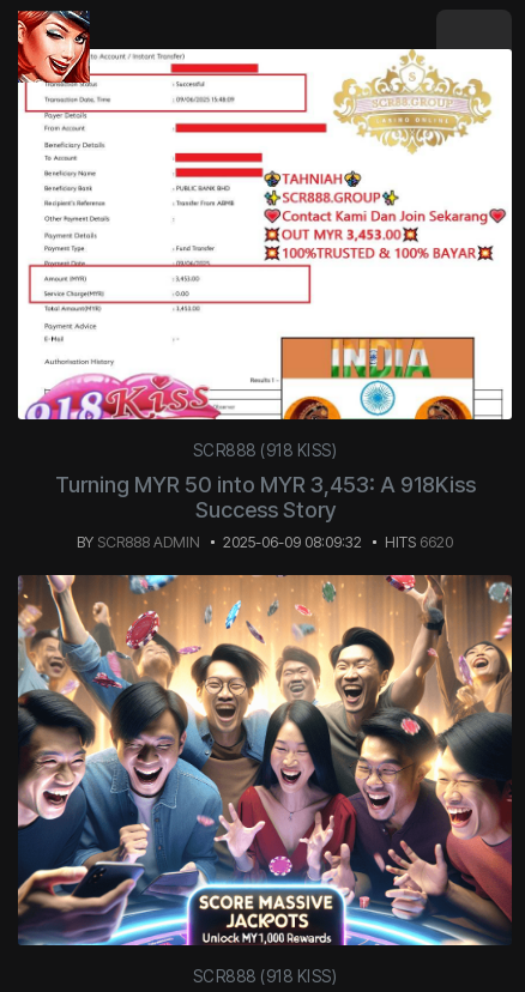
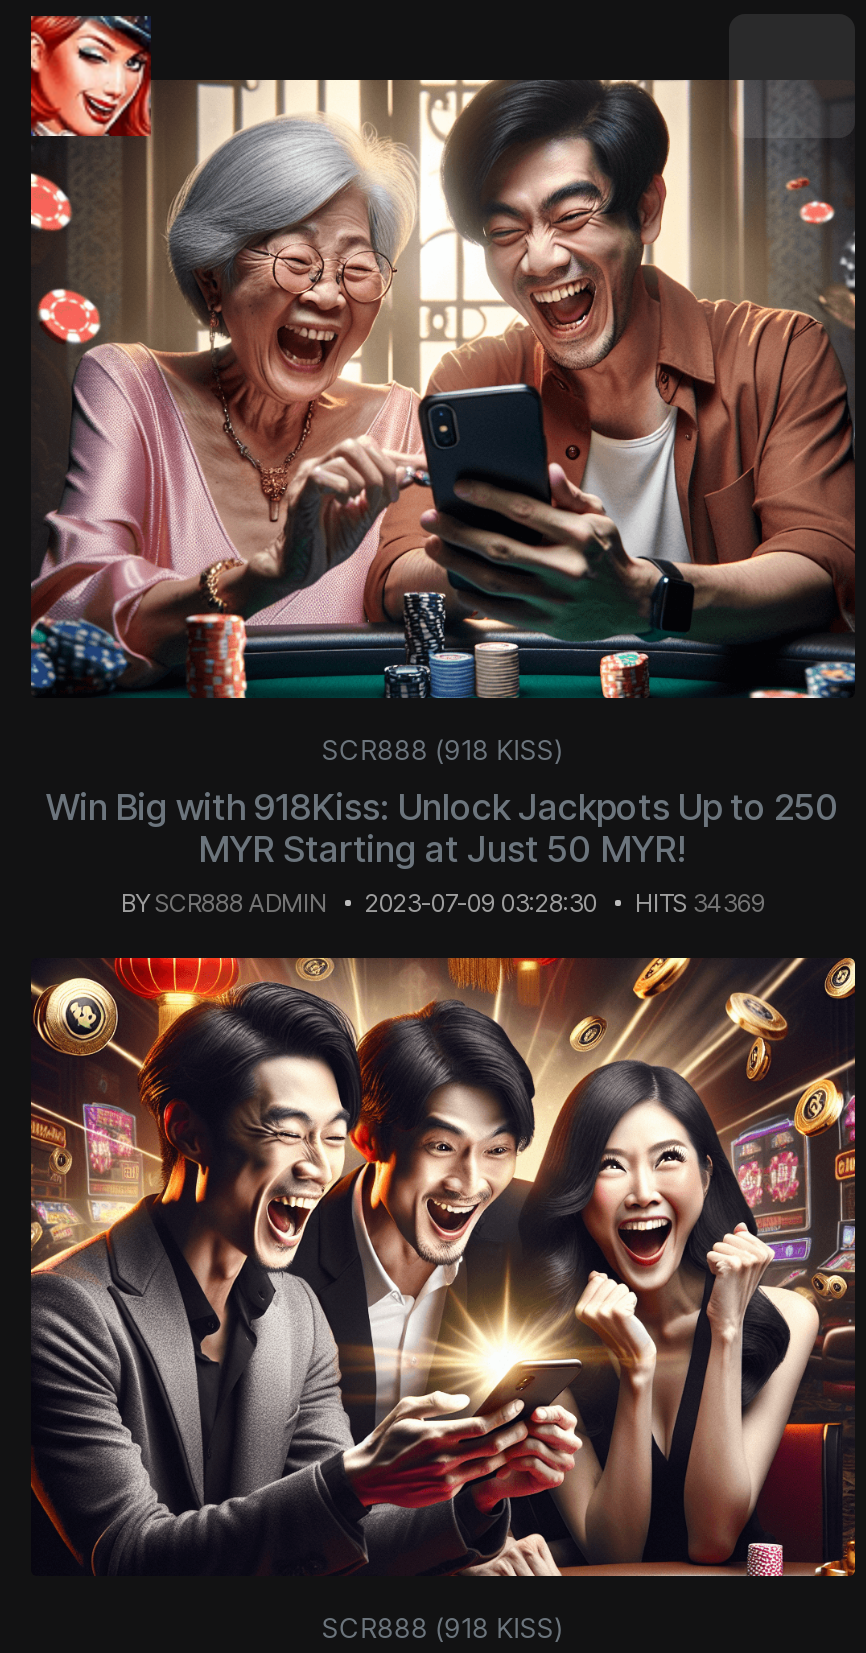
- [image]
+ [image]

- Turning MYR 50 into MYR 3,453: A 918Kiss
- Success Story
+ Win Big with 918Kiss: Unlock Jackpots Up to 250
+ MYR Starting at Just 50 MYR!

- 2025-06-09 08:09:32
+ 2023-07-09 03:28:30

- HITS 6620
+ HITS 34369

- [image]
+ [image]
